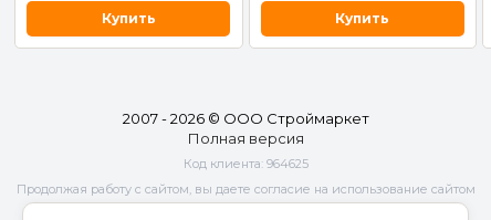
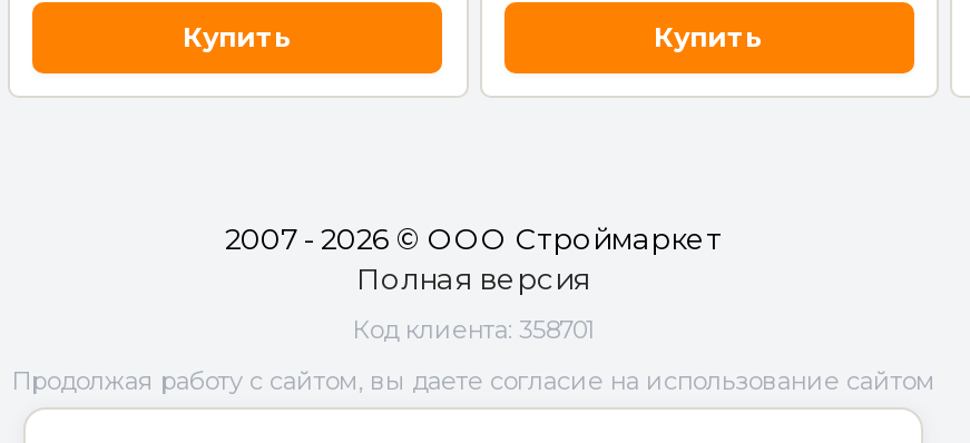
- Код клиента: 964625
+ Код клиента: 358701
